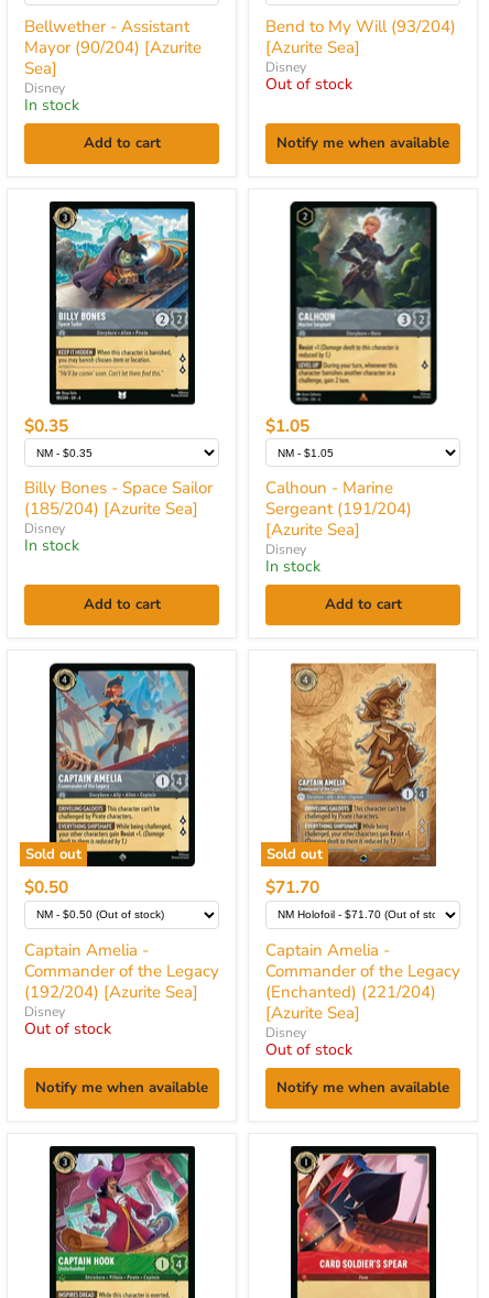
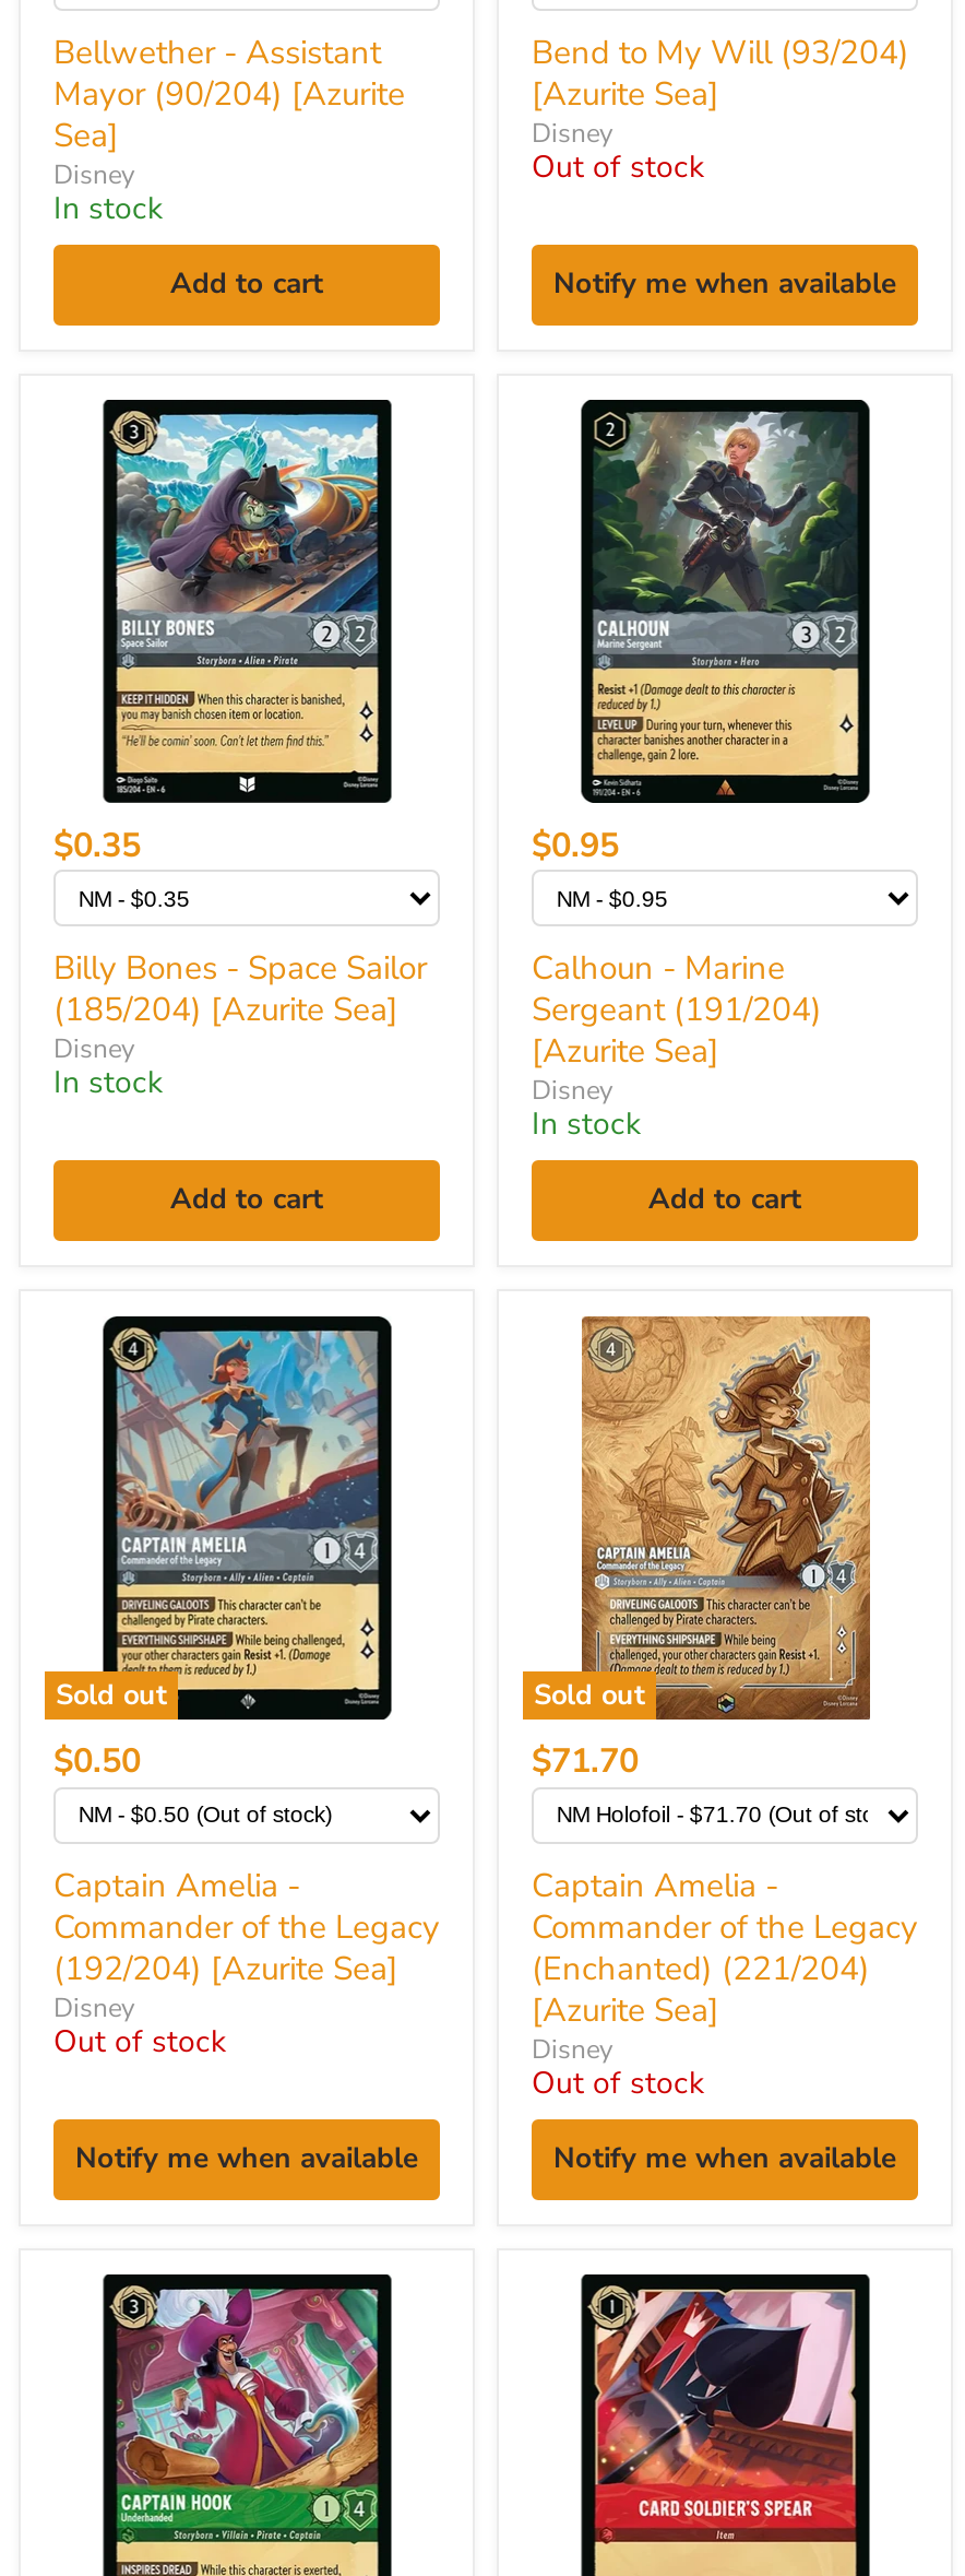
- $1.05
+ $0.95
